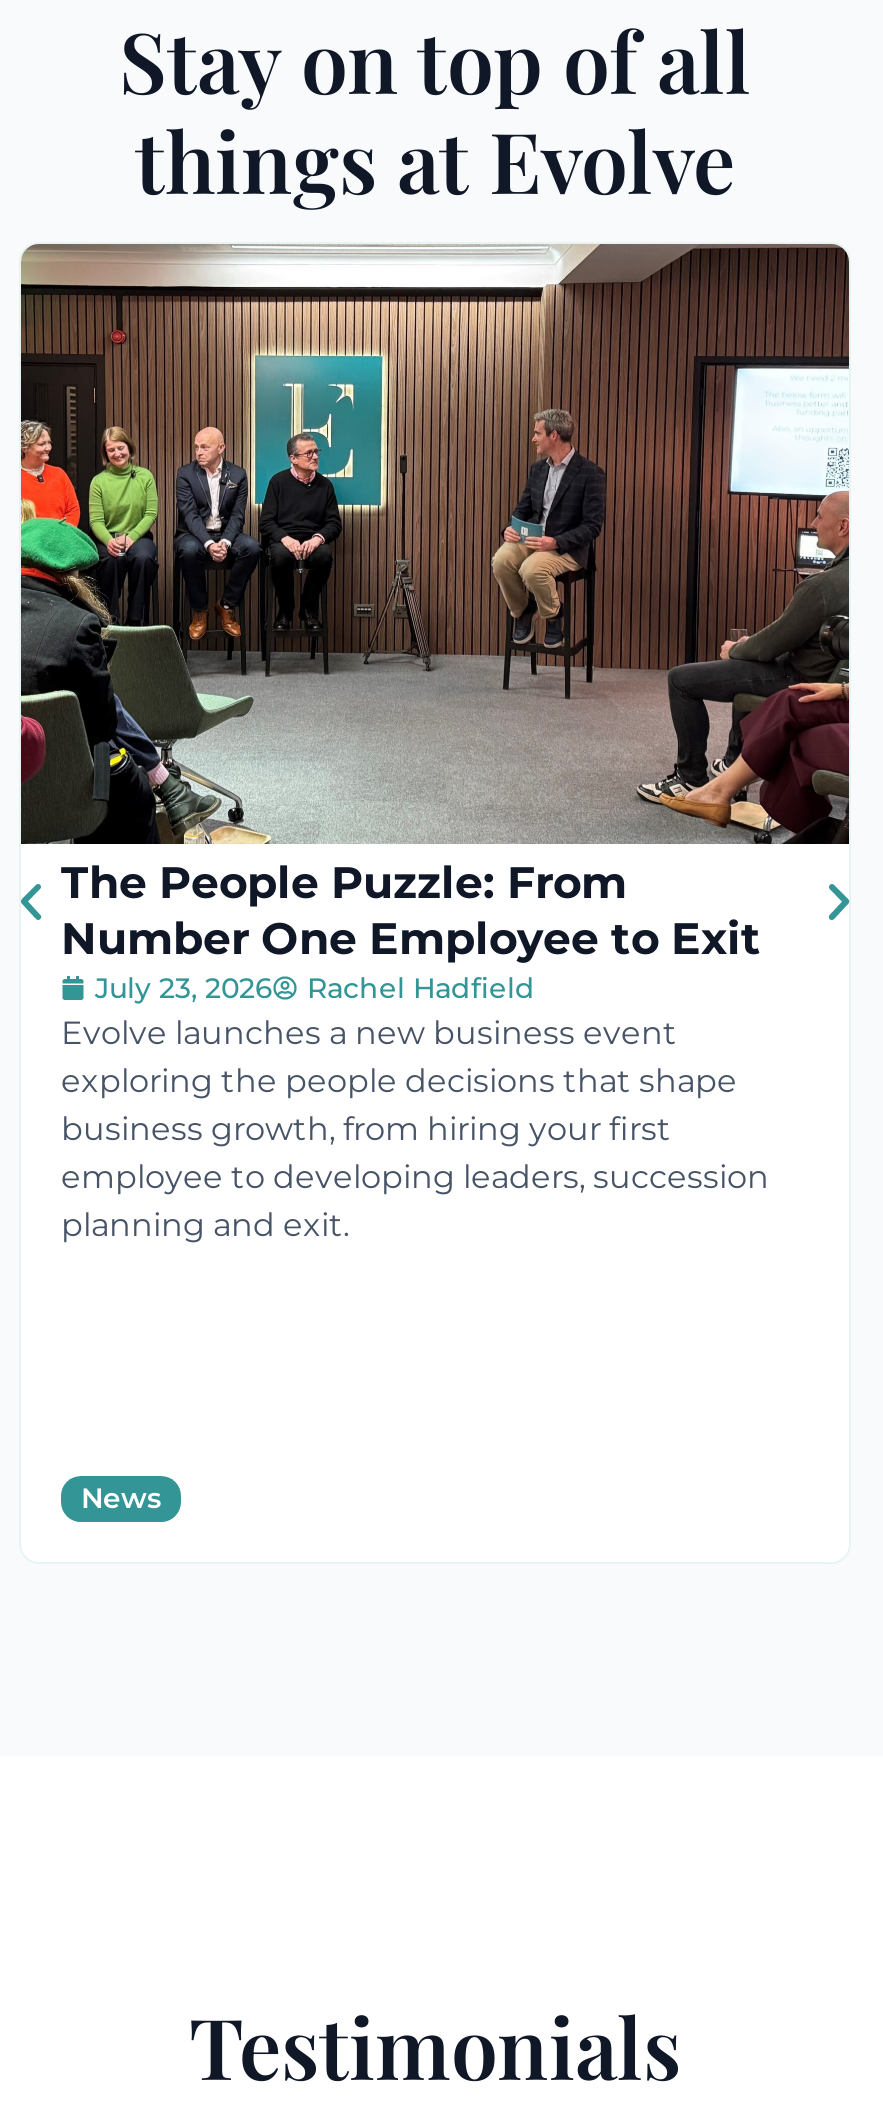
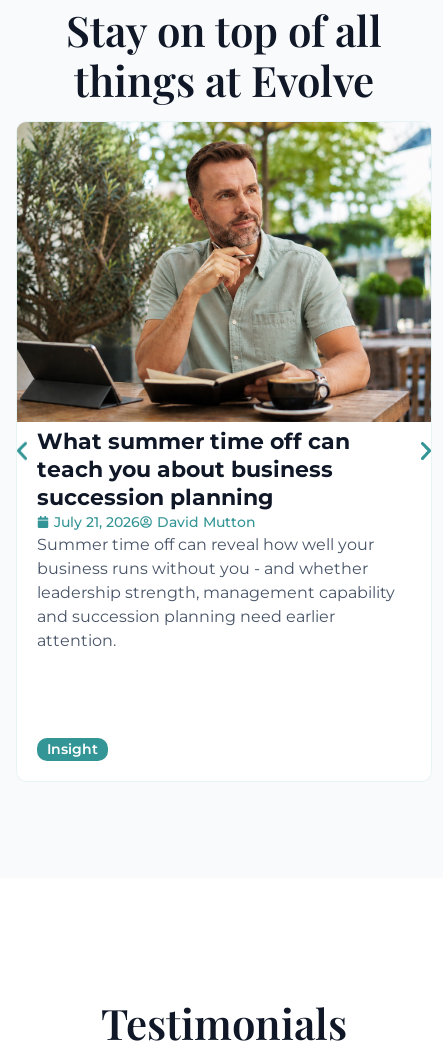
- [image]
- The People Puzzle: From
- Number One Employee to Exit
- July 23, 2026
- Rachel Hadfield
- Evolve launches a new business event
- exploring the people decisions that shape
- business growth, from hiring your first
- employee to developing leaders, succession
- planning and exit.
+ [image]
+ What summer time off can
+ teach you about business
+ succession planning
+ July 21, 2026
+ David Mutton
+ Summer time off can reveal how well your
+ business runs without you - and whether
+ leadership strength, management capability
+ and succession planning need earlier
+ attention.

- News
+ Insight
